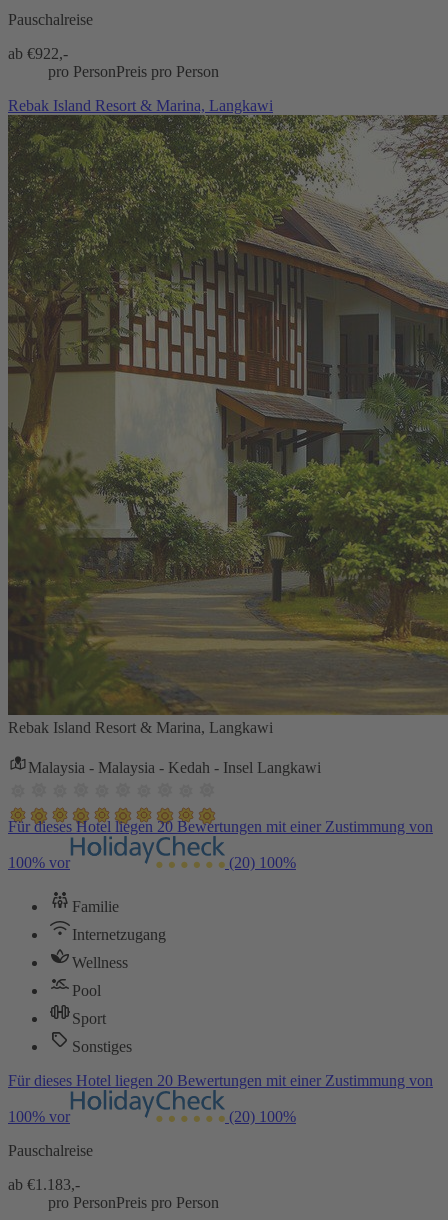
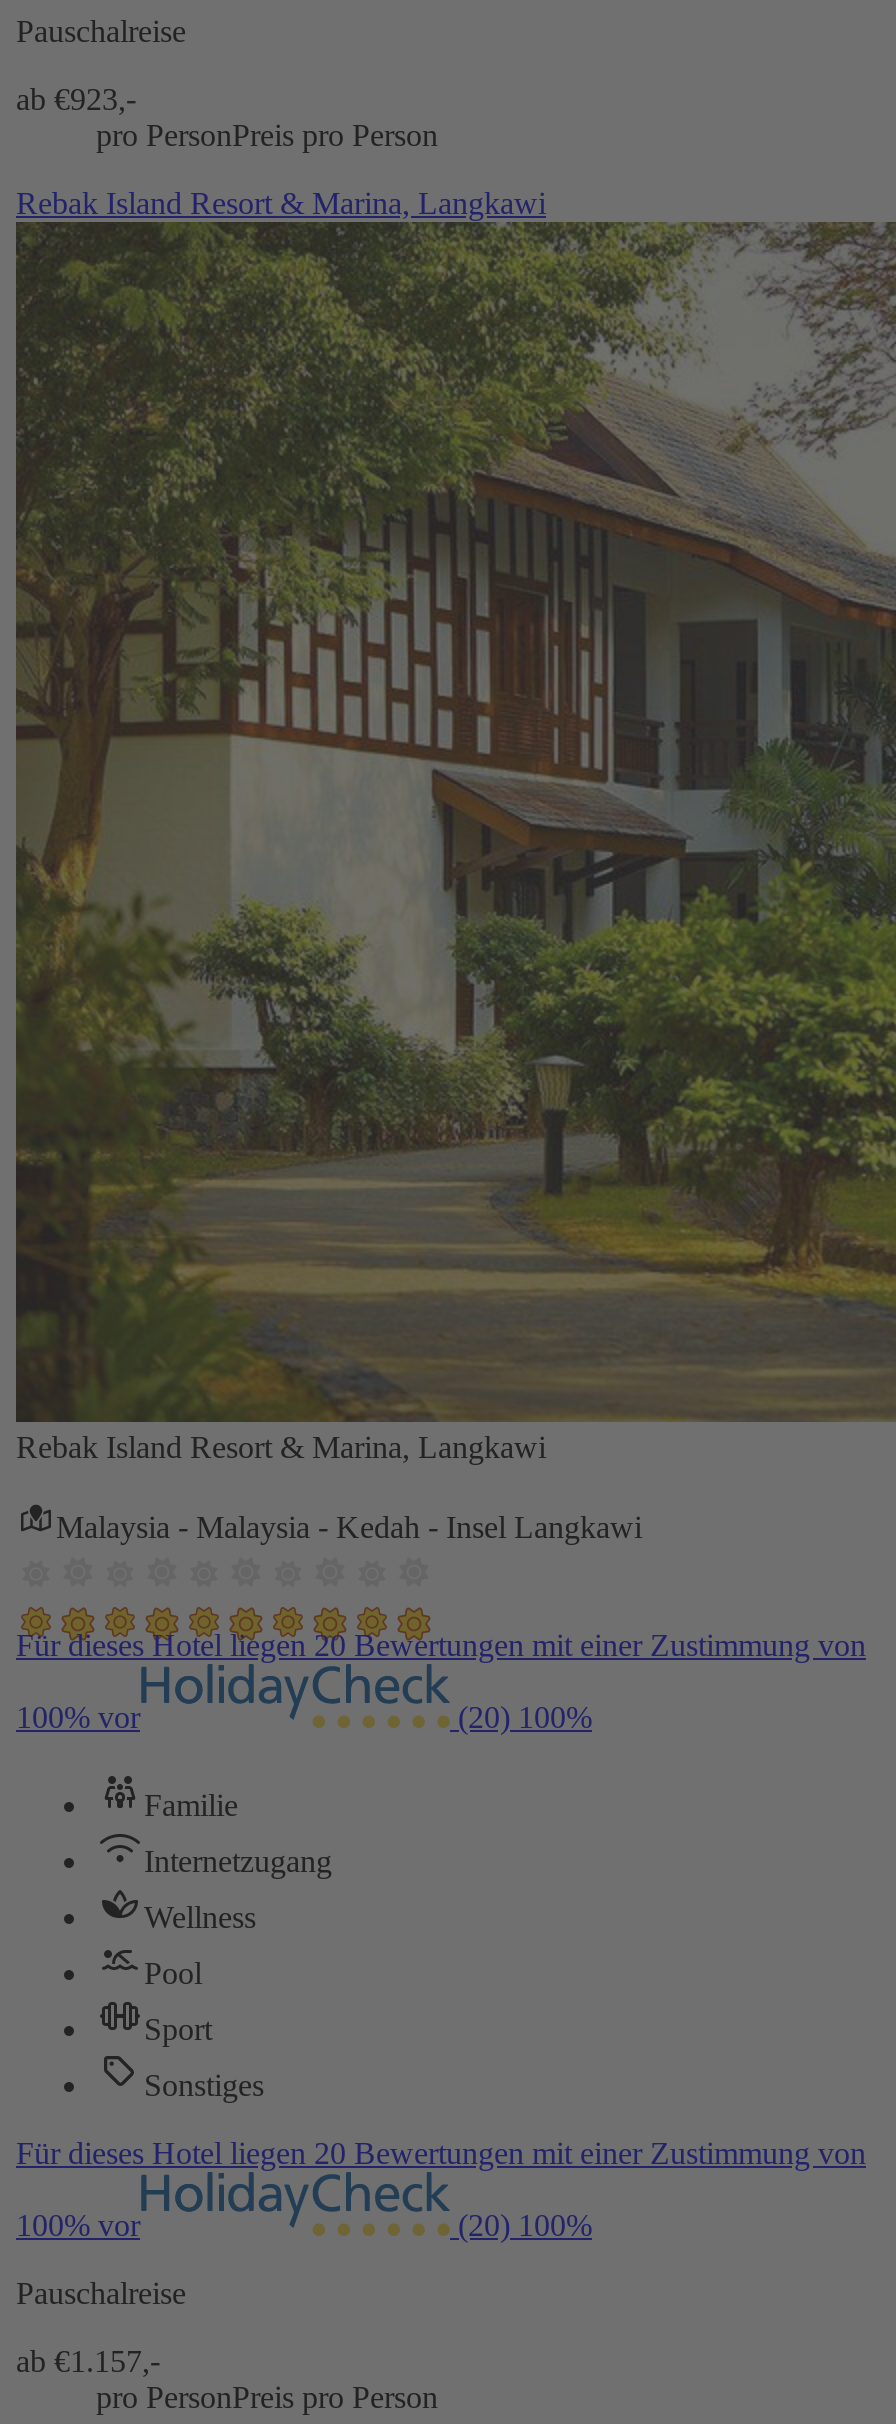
- ab €922,-
+ ab €923,-

- ab €1.183,-
+ ab €1.157,-
